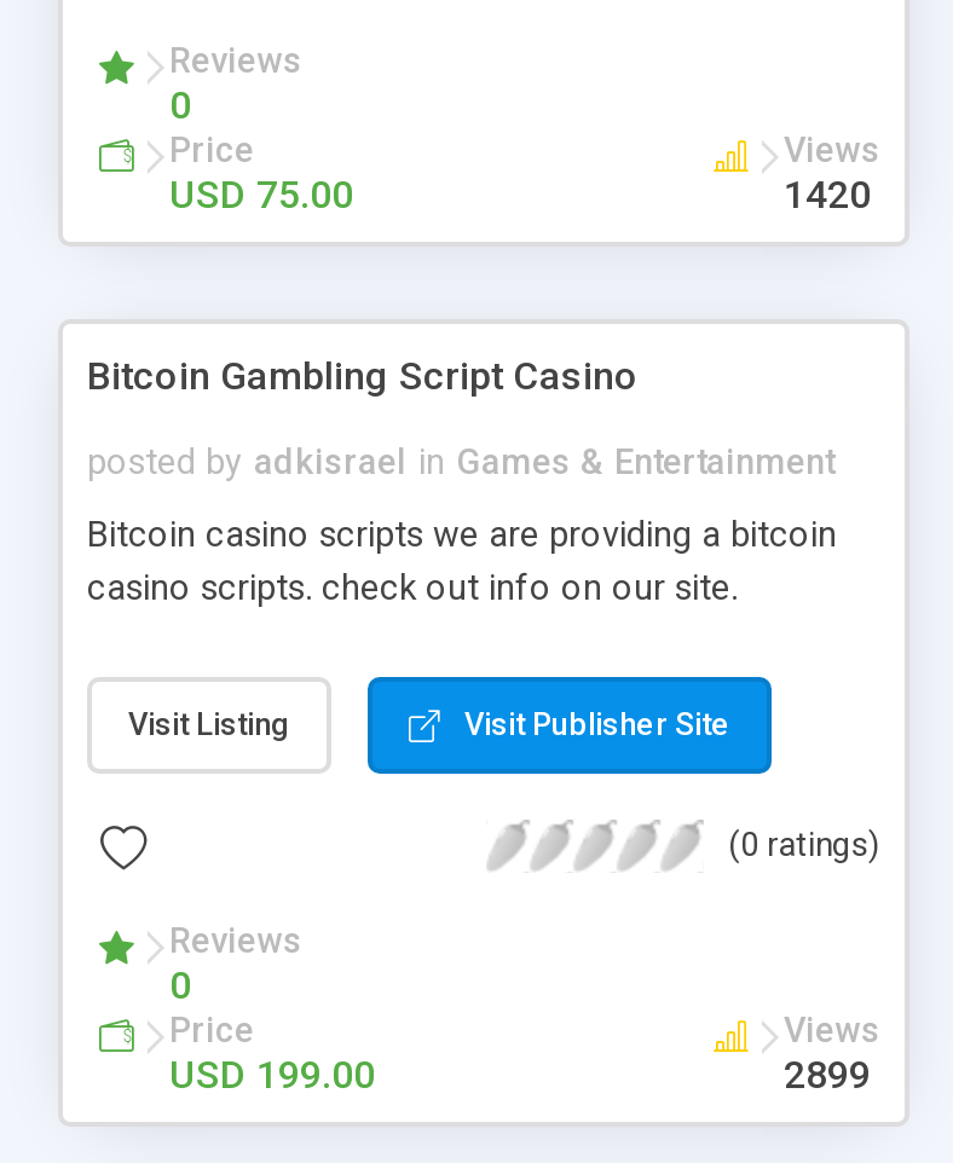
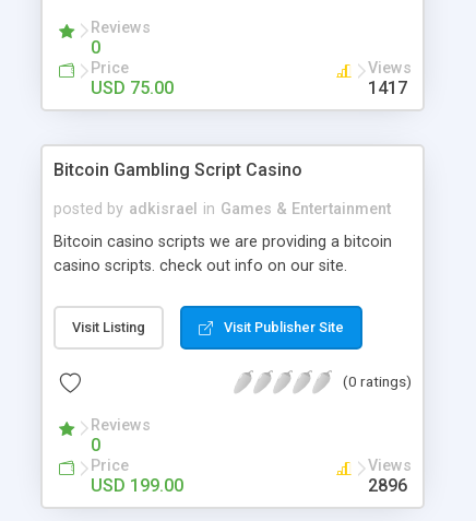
- 1420
+ 1417

- 2899
+ 2896
